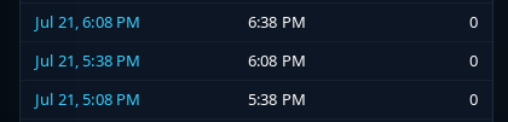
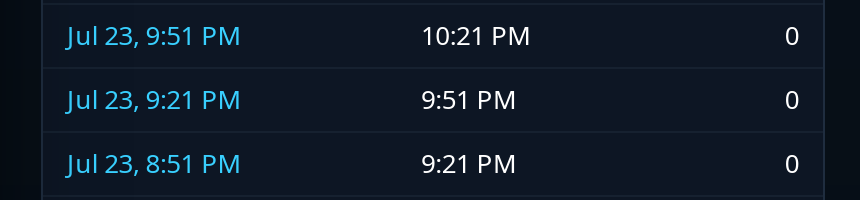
- Jul 21, 6:08 PM
+ Jul 23, 9:51 PM

- 6:38 PM
+ 10:21 PM

- Jul 21, 5:38 PM
+ Jul 23, 9:21 PM

- 6:08 PM
+ 9:51 PM

- Jul 21, 5:08 PM
+ Jul 23, 8:51 PM

- 5:38 PM
+ 9:21 PM
